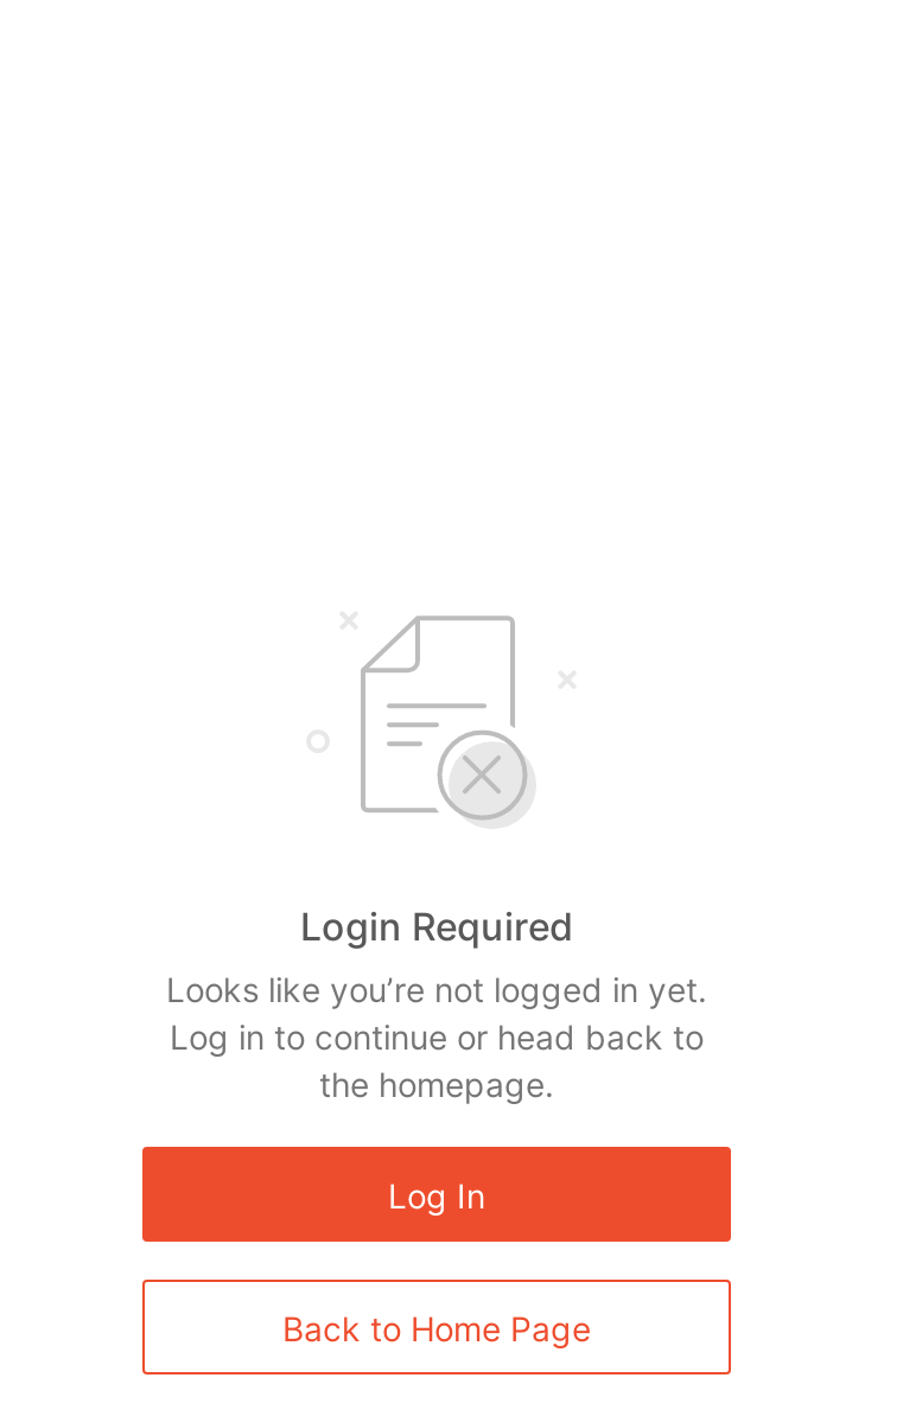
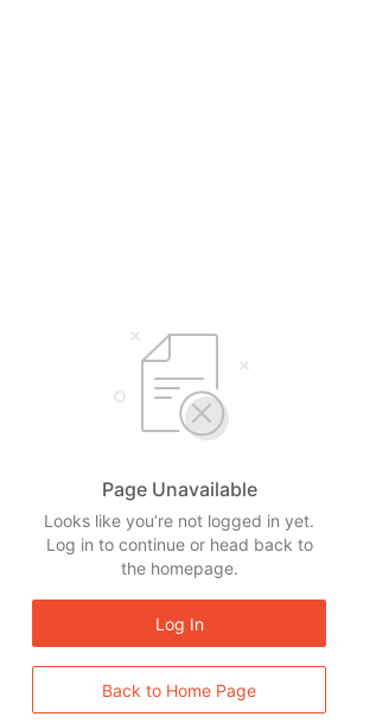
- Login Required
+ Page Unavailable
